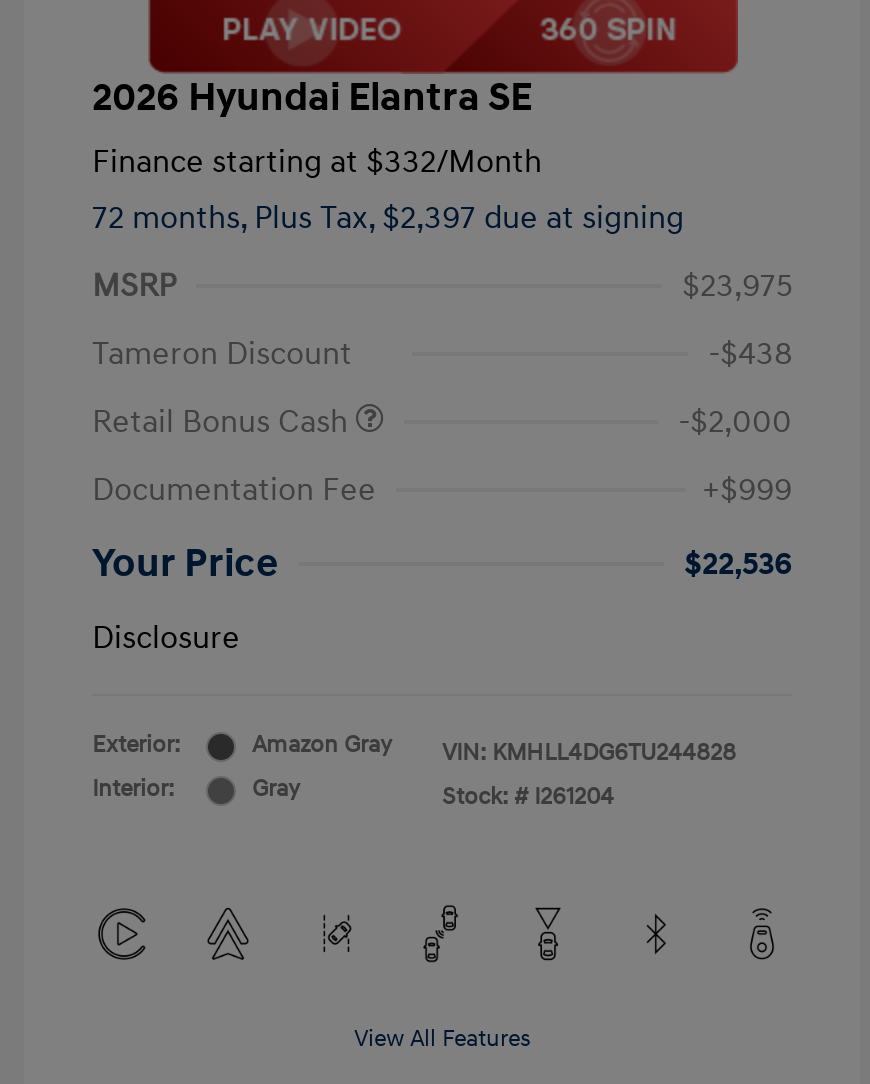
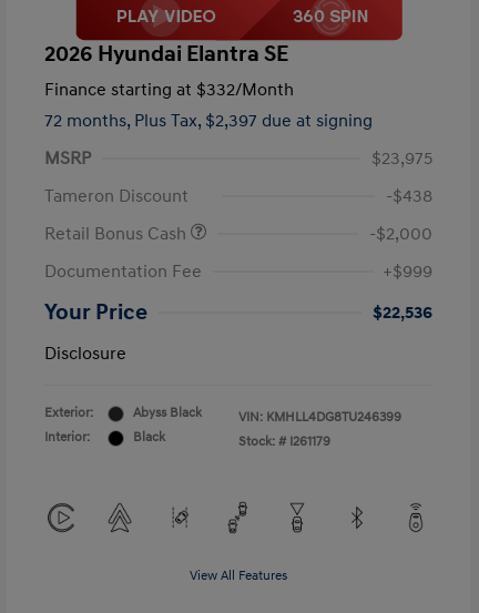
- Amazon Gray
+ Abyss Black

- VIN: KMHLL4DG6TU244828
+ VIN: KMHLL4DG8TU246399

- Gray
+ Black

- Stock: # I261204
+ Stock: # I261179
